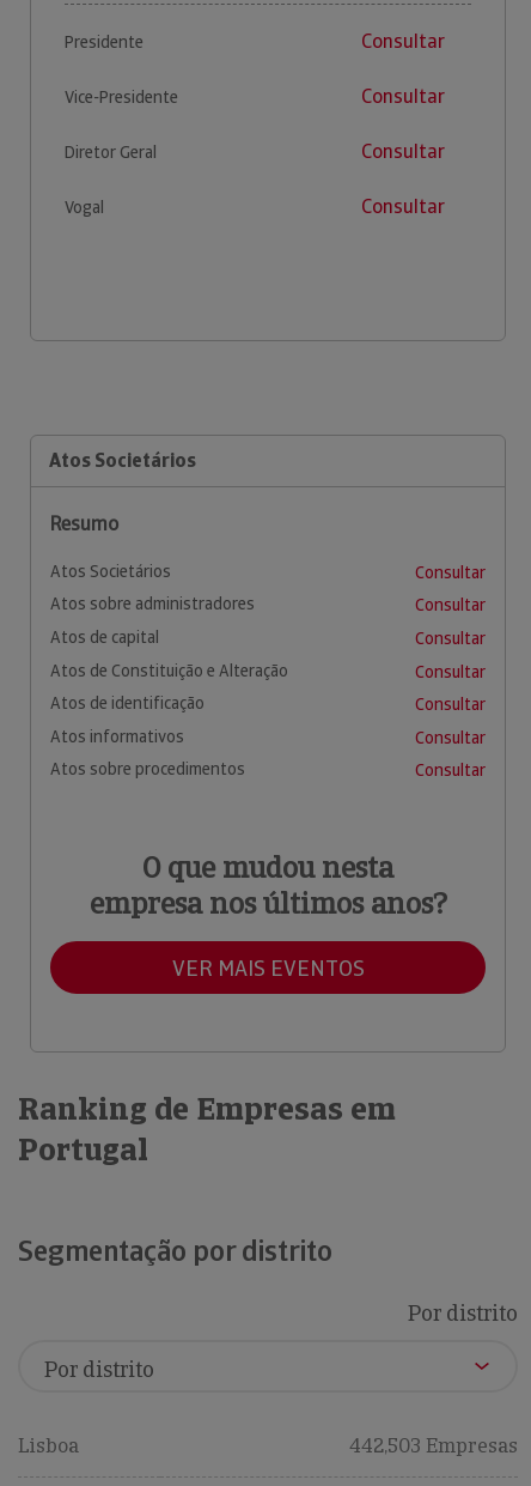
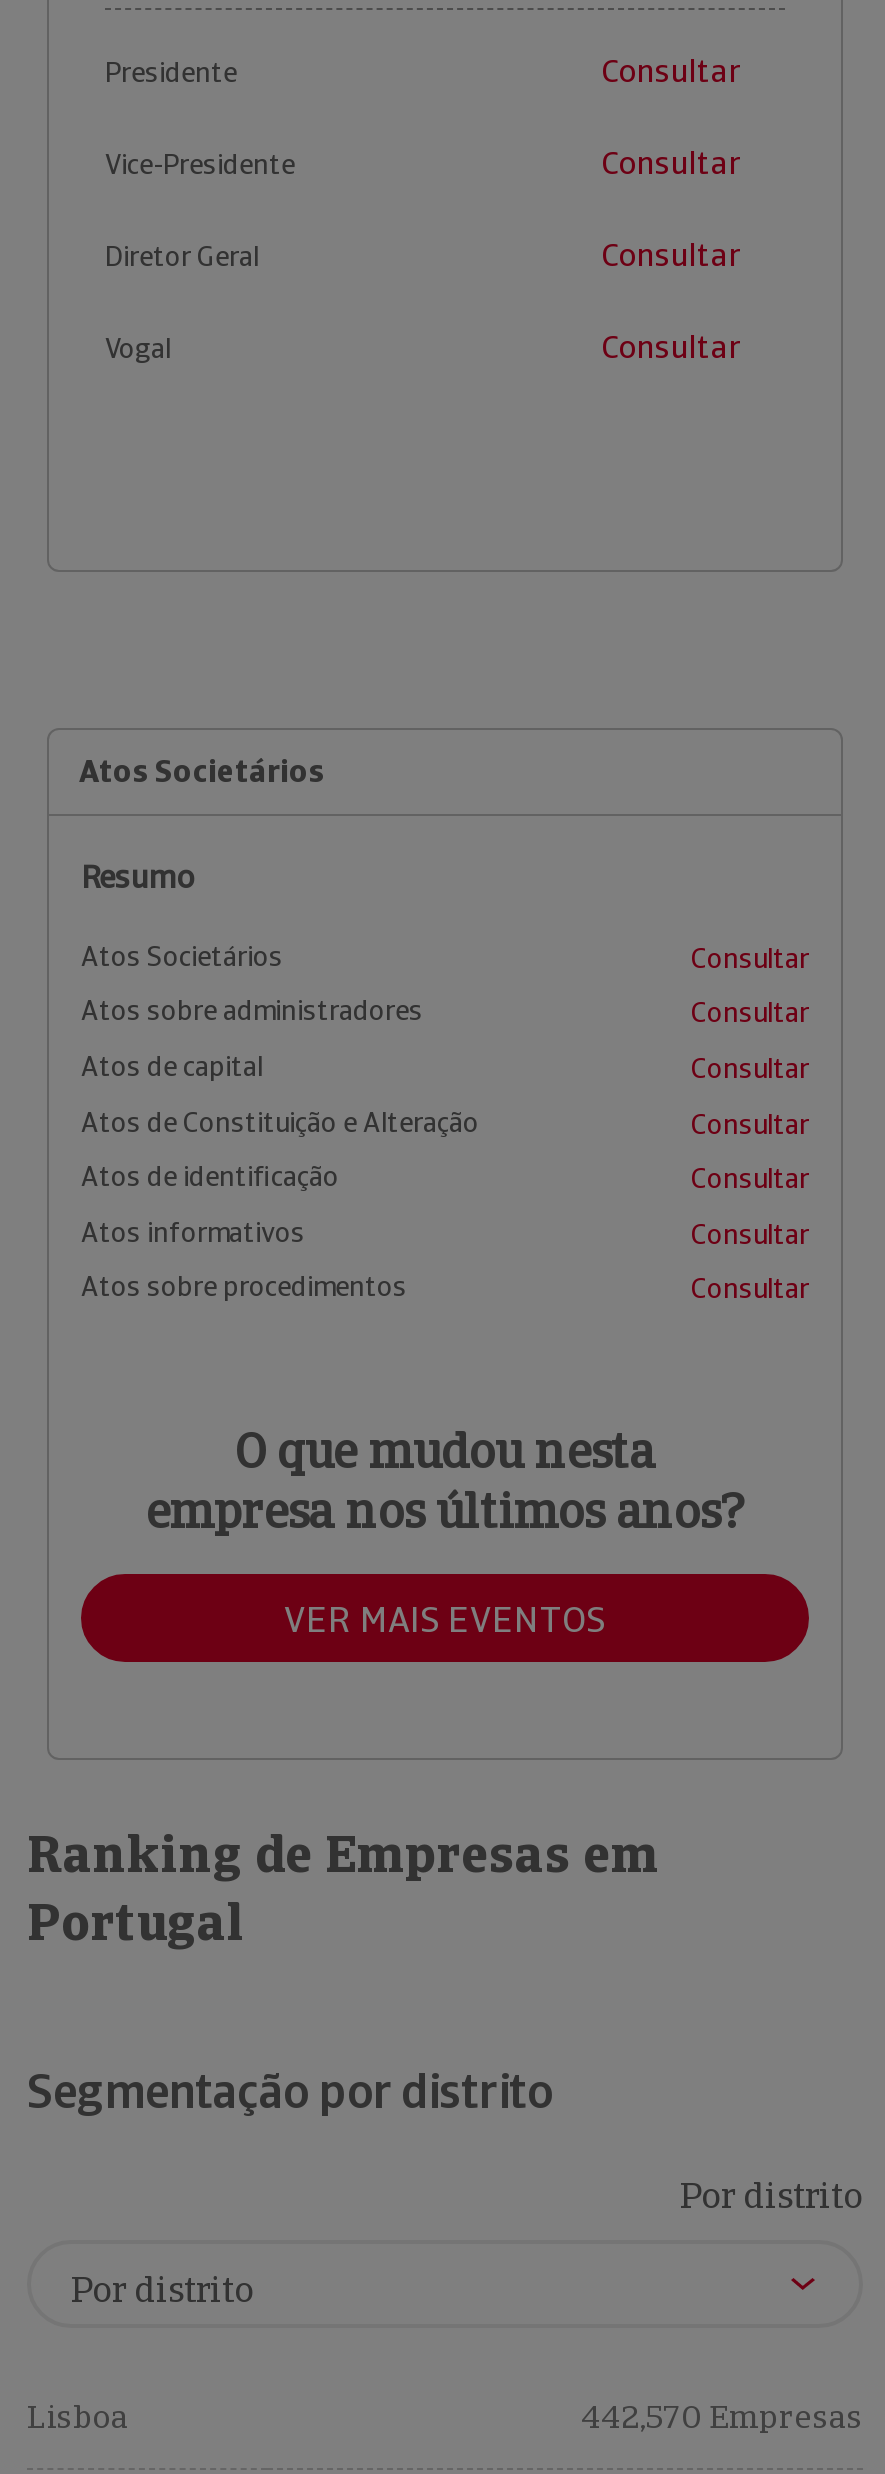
- 442,503 Empresas
+ 442,570 Empresas
